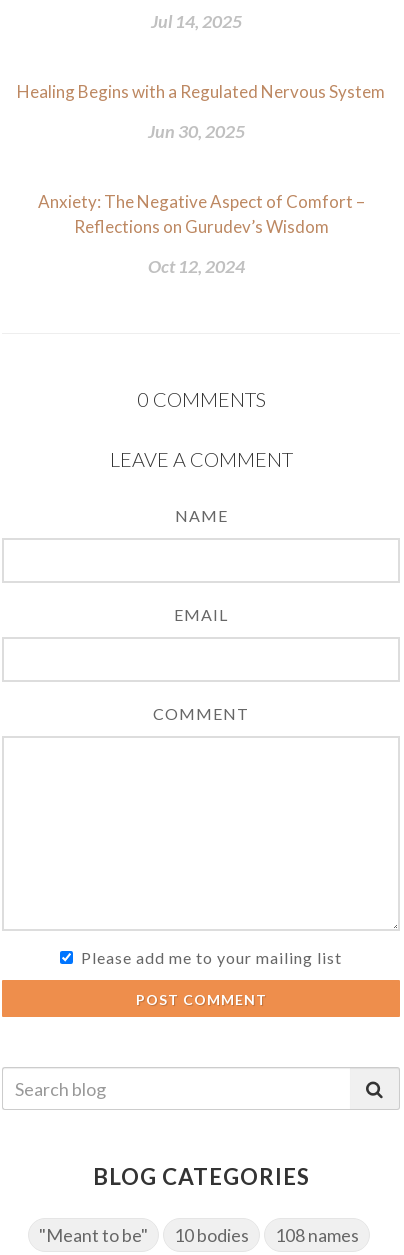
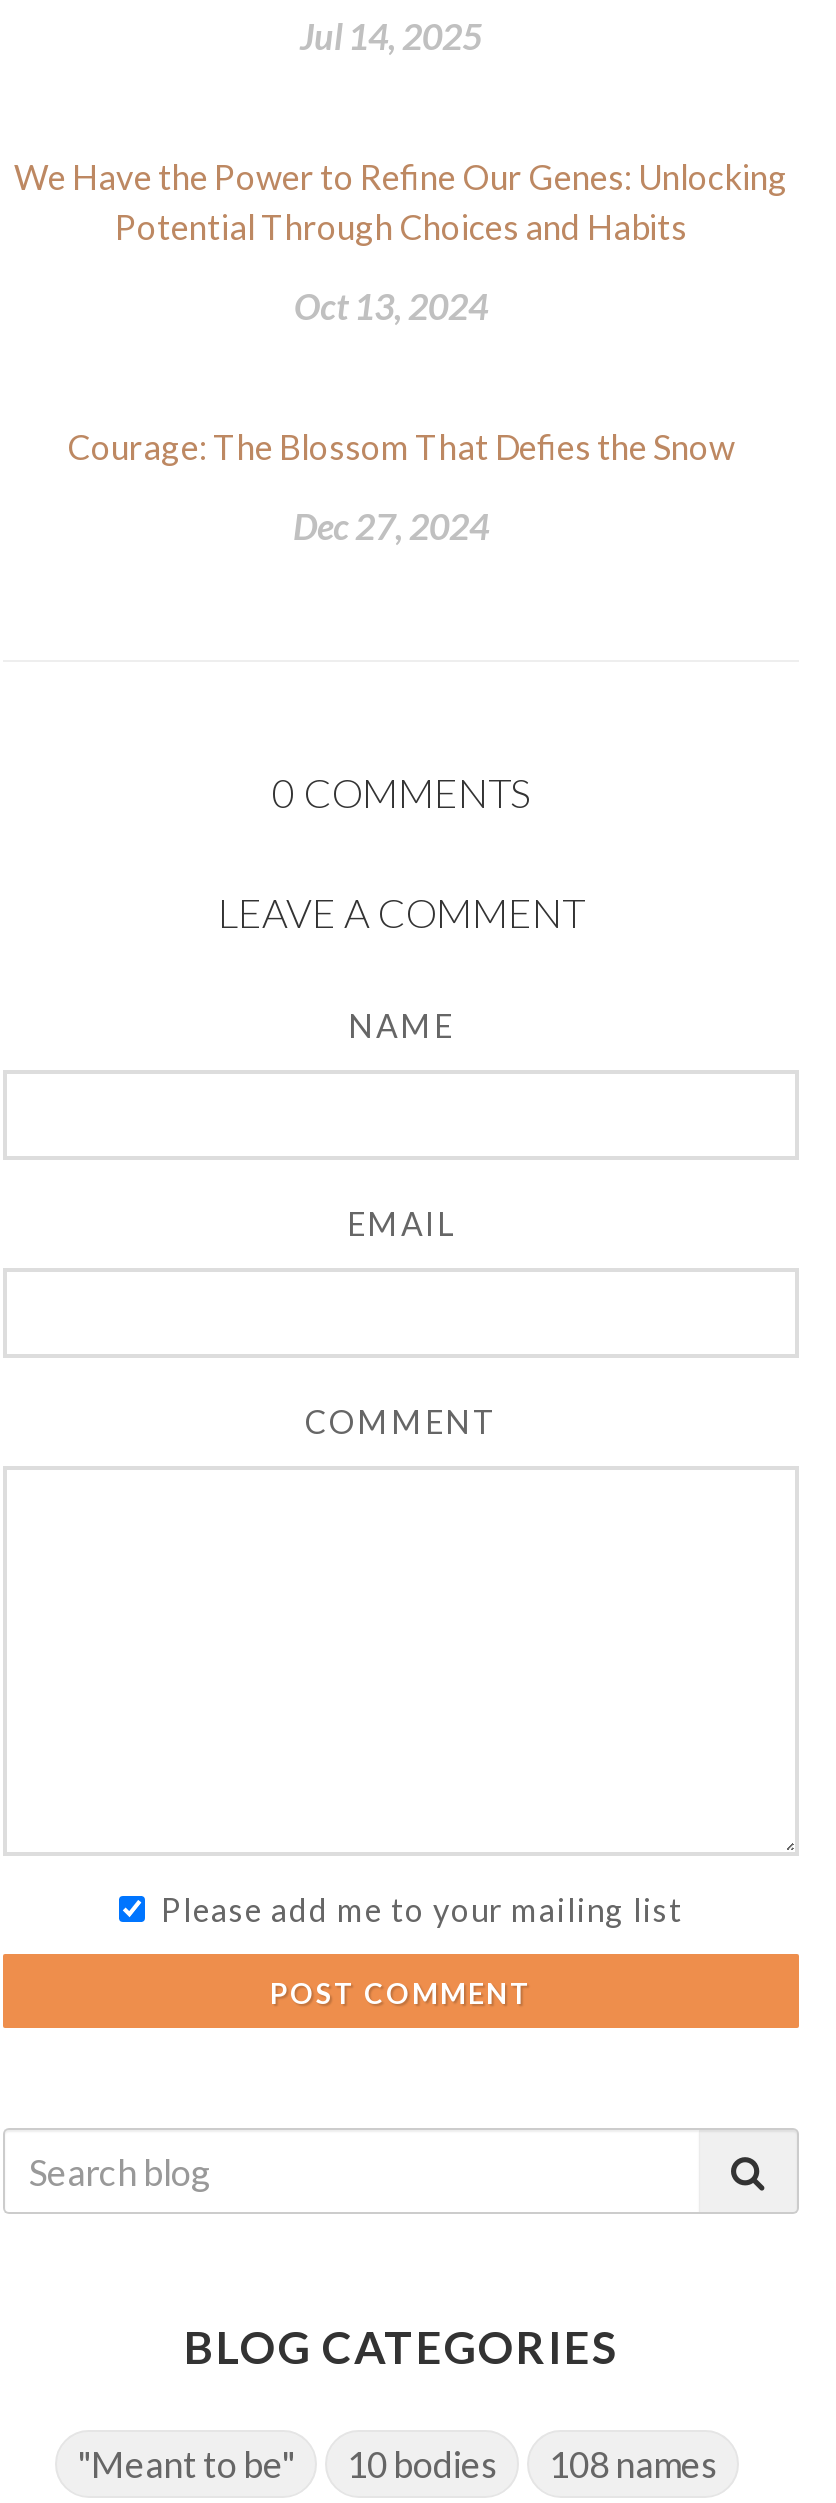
- Healing Begins with a Regulated Nervous System
+ We Have the Power to Refine Our Genes: Unlocking
+ Potential Through Choices and Habits

- Jun 30, 2025
+ Oct 13, 2024

- Anxiety: The Negative Aspect of Comfort –
- Reflections on Gurudev’s Wisdom
+ Courage: The Blossom That Defies the Snow

- Oct 12, 2024
+ Dec 27, 2024
